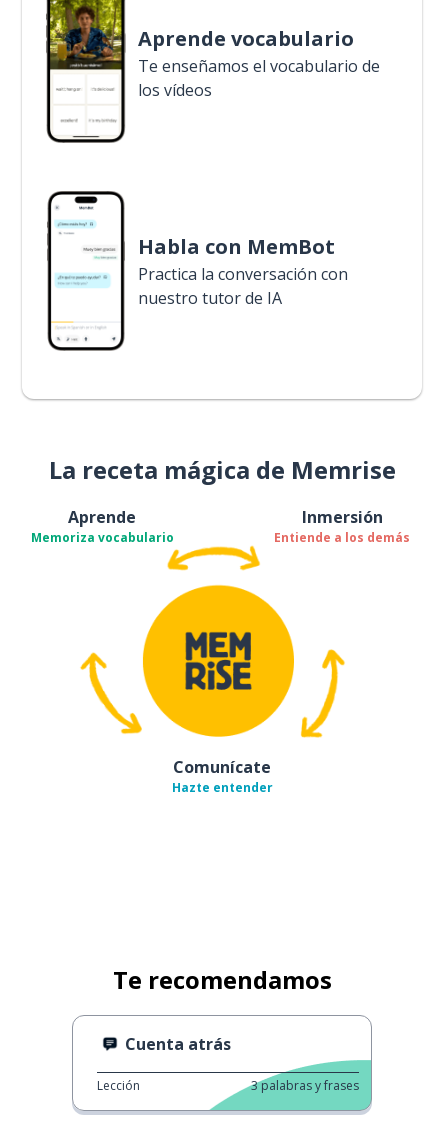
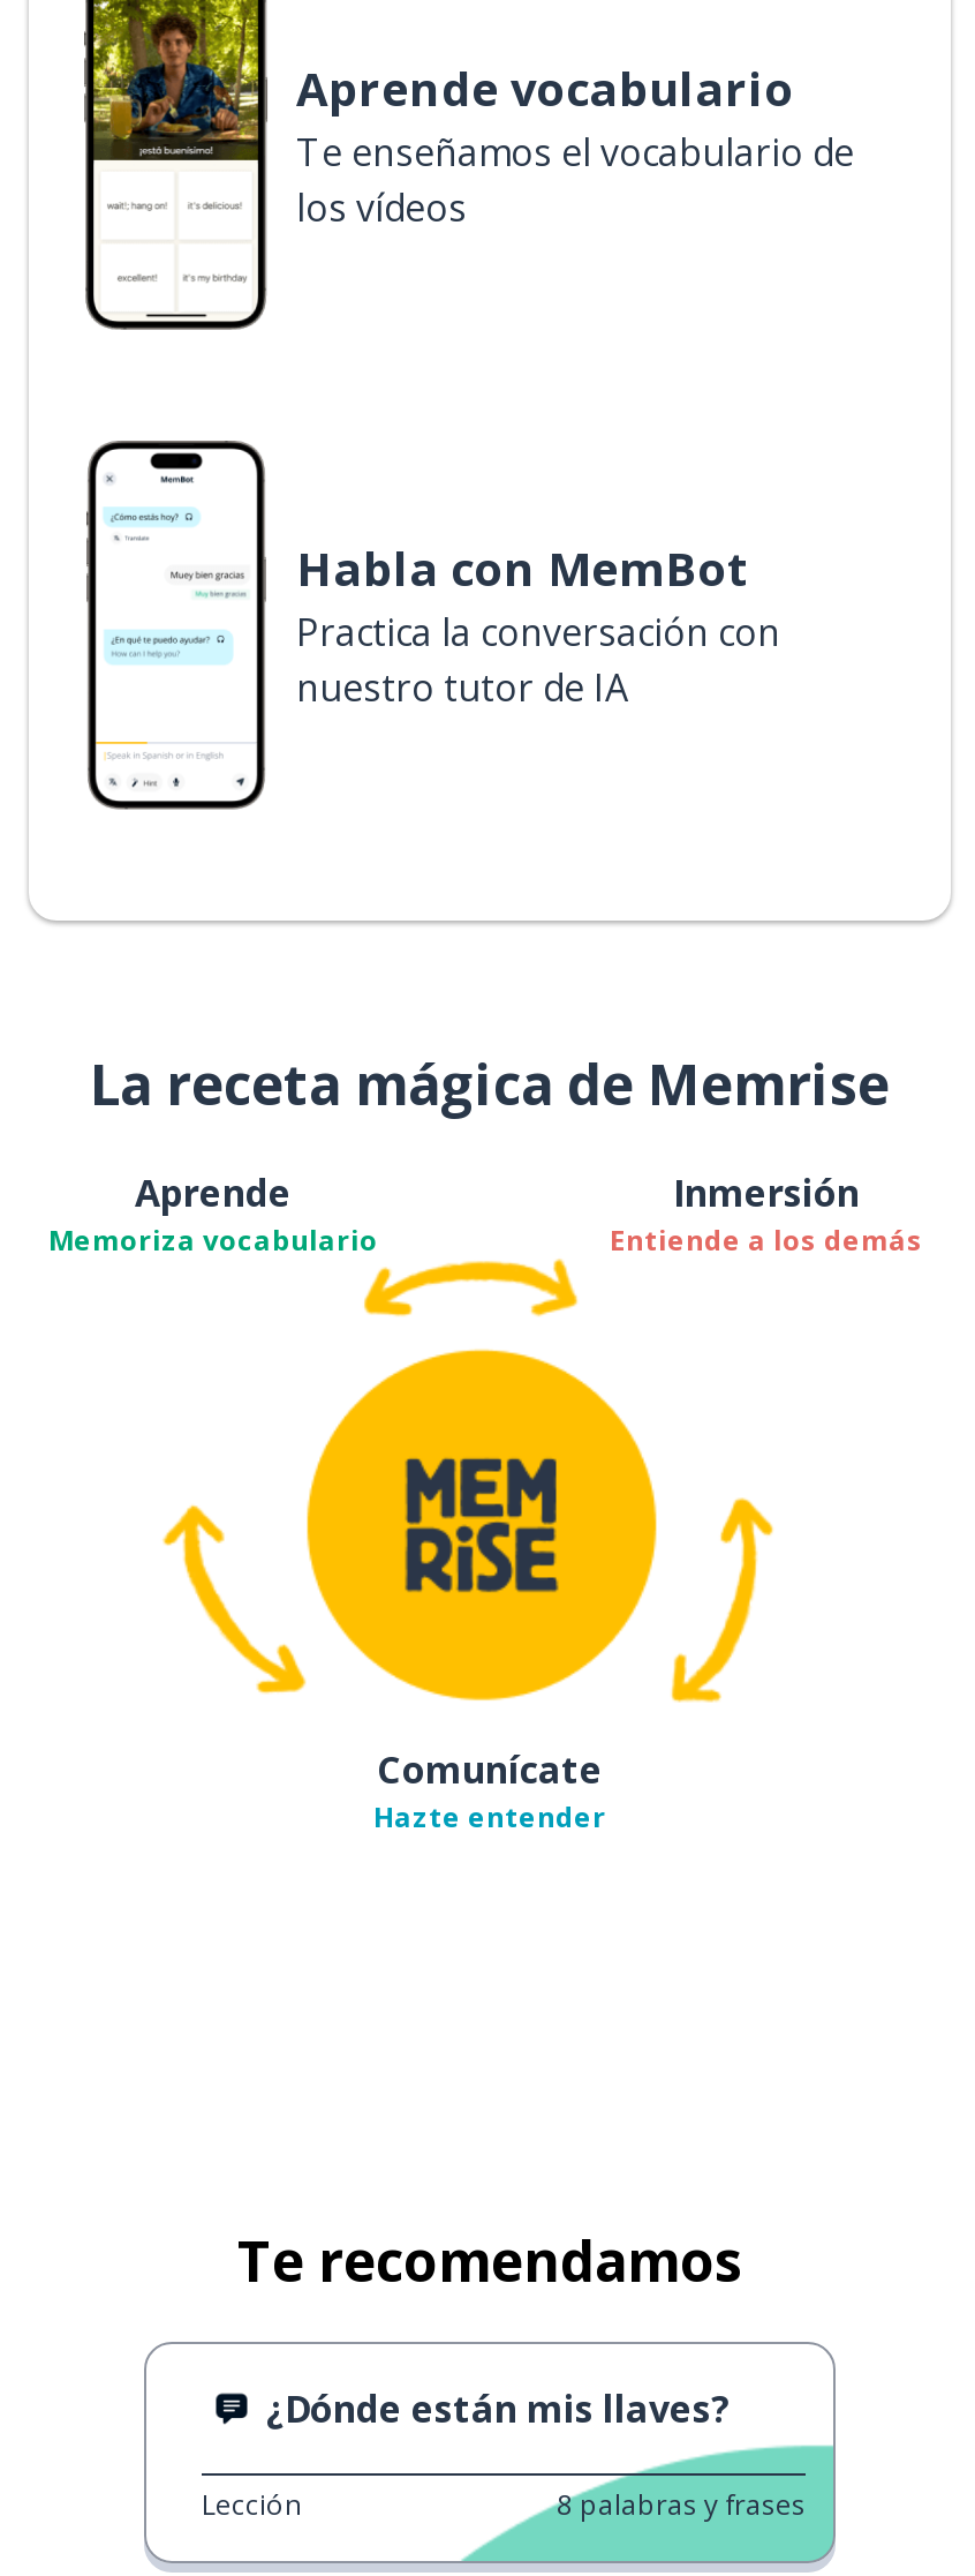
- Cuenta atrás
+ ¿Dónde están mis llaves?

- 3 palabras y frases
+ 8 palabras y frases
